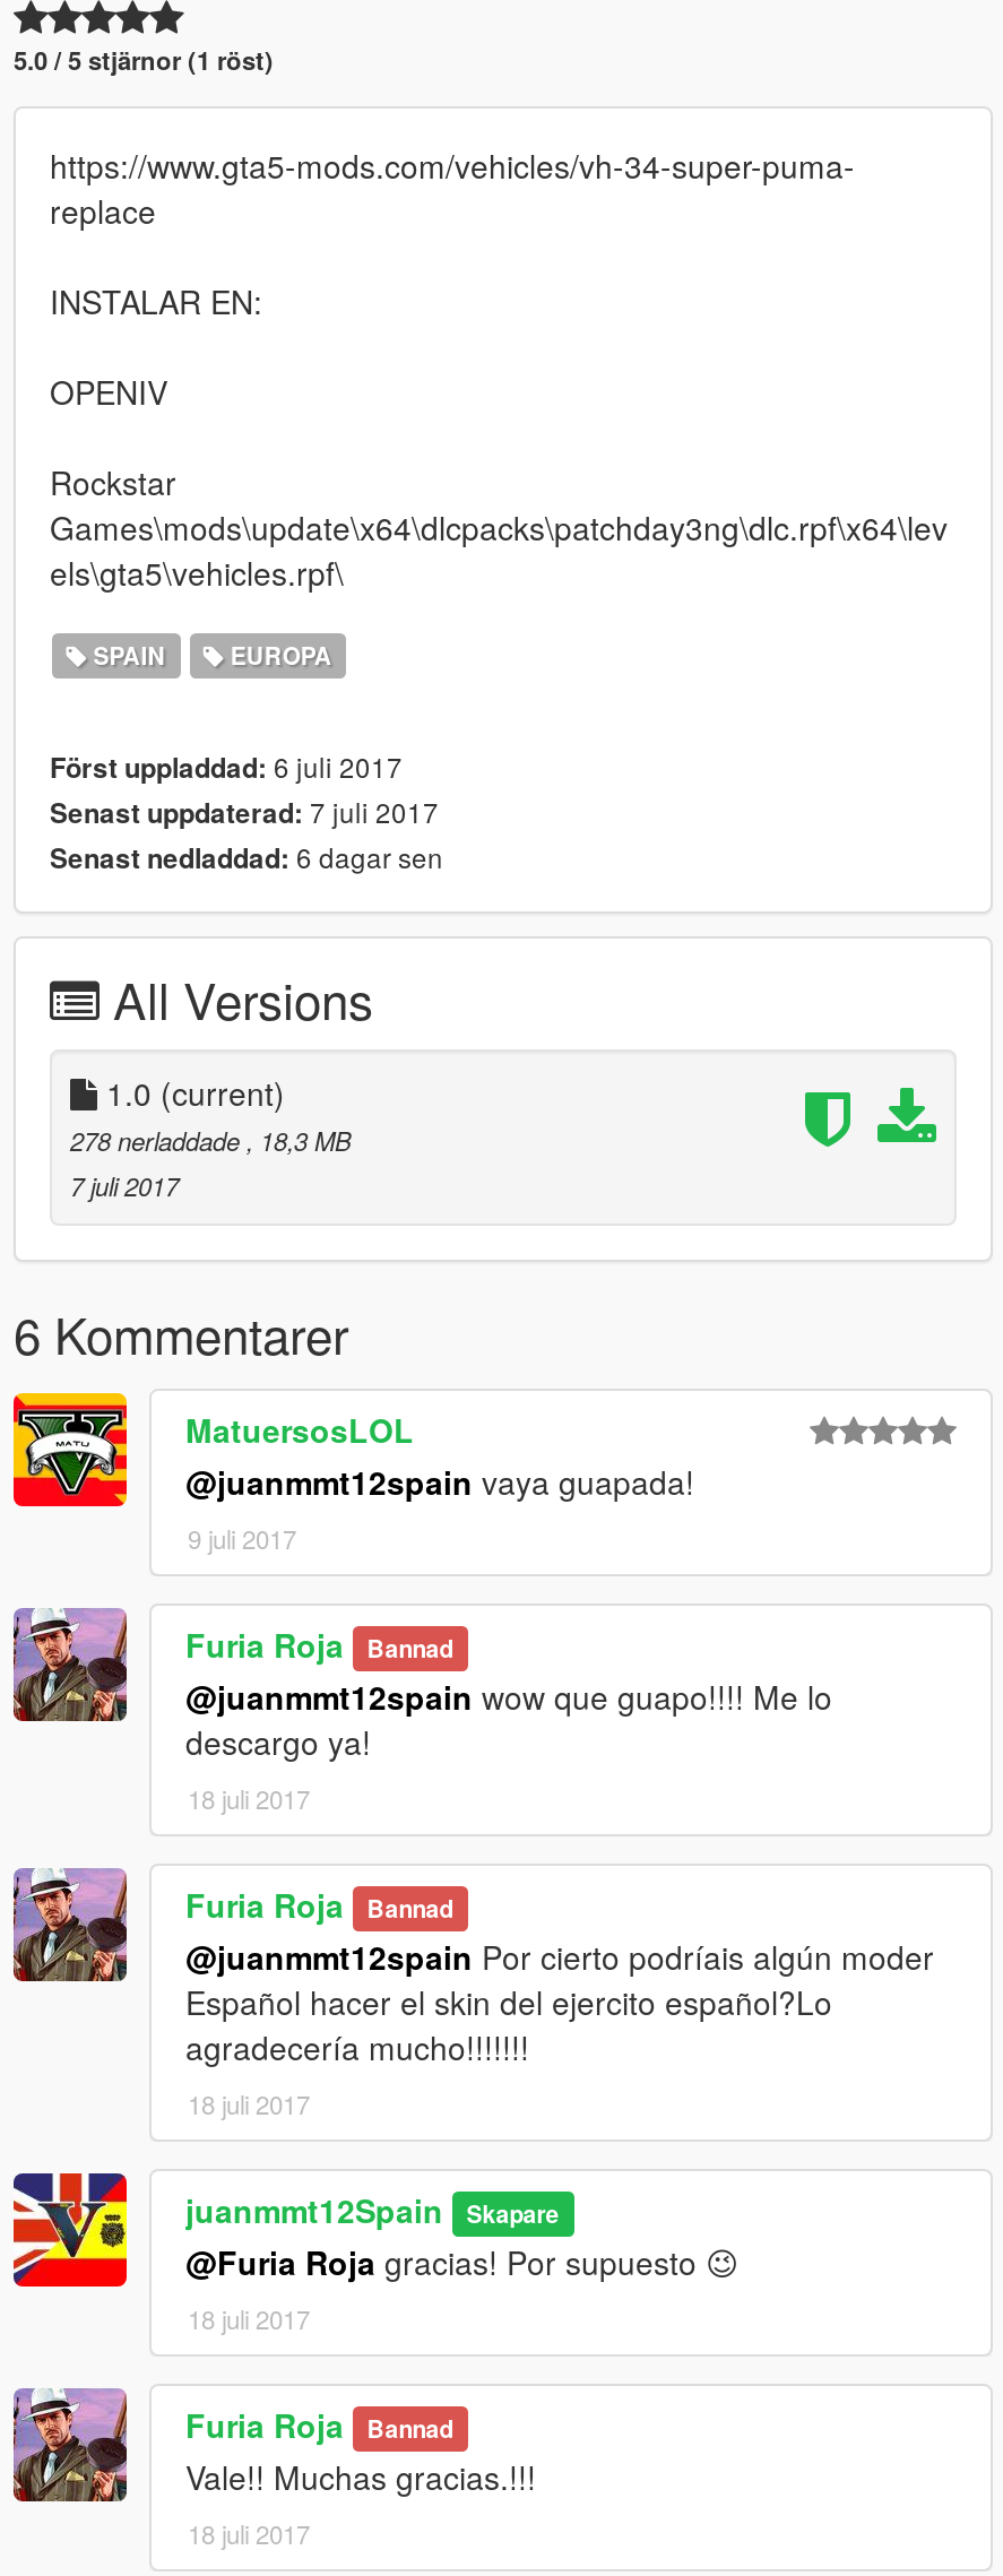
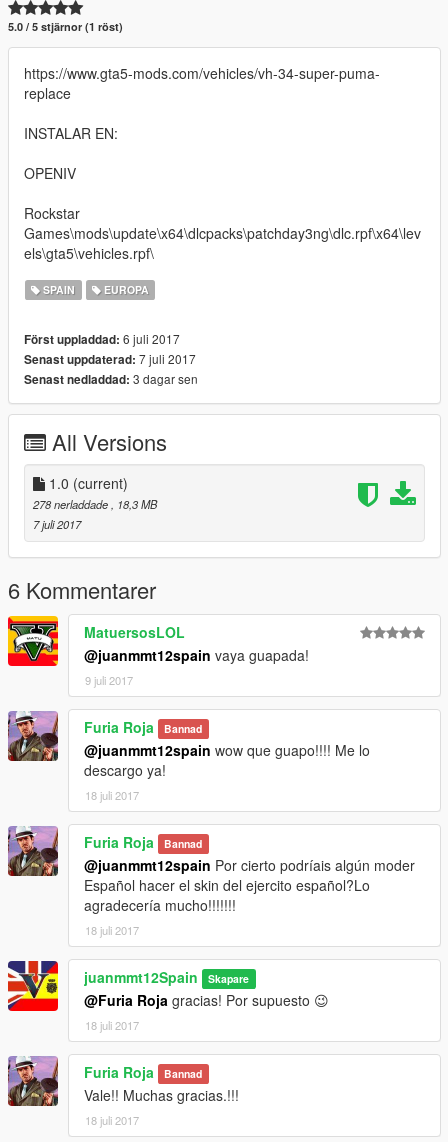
- Senast nedladdad: 6 dagar sen
+ Senast nedladdad: 3 dagar sen
